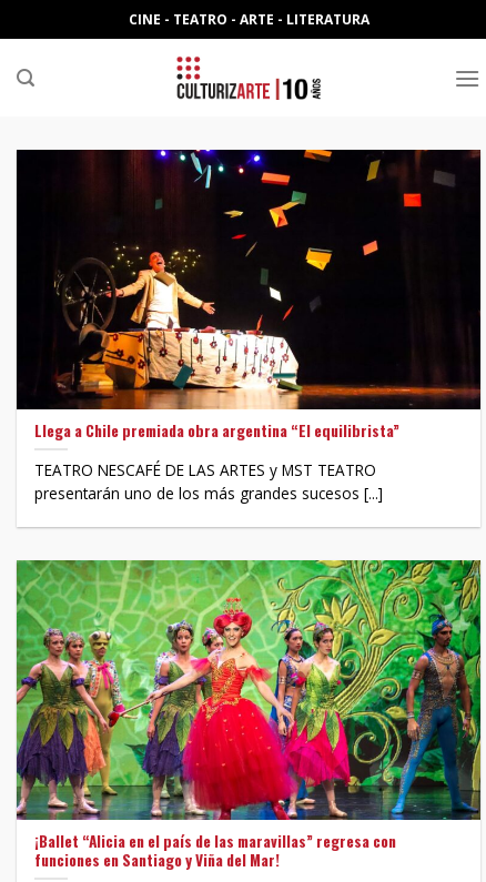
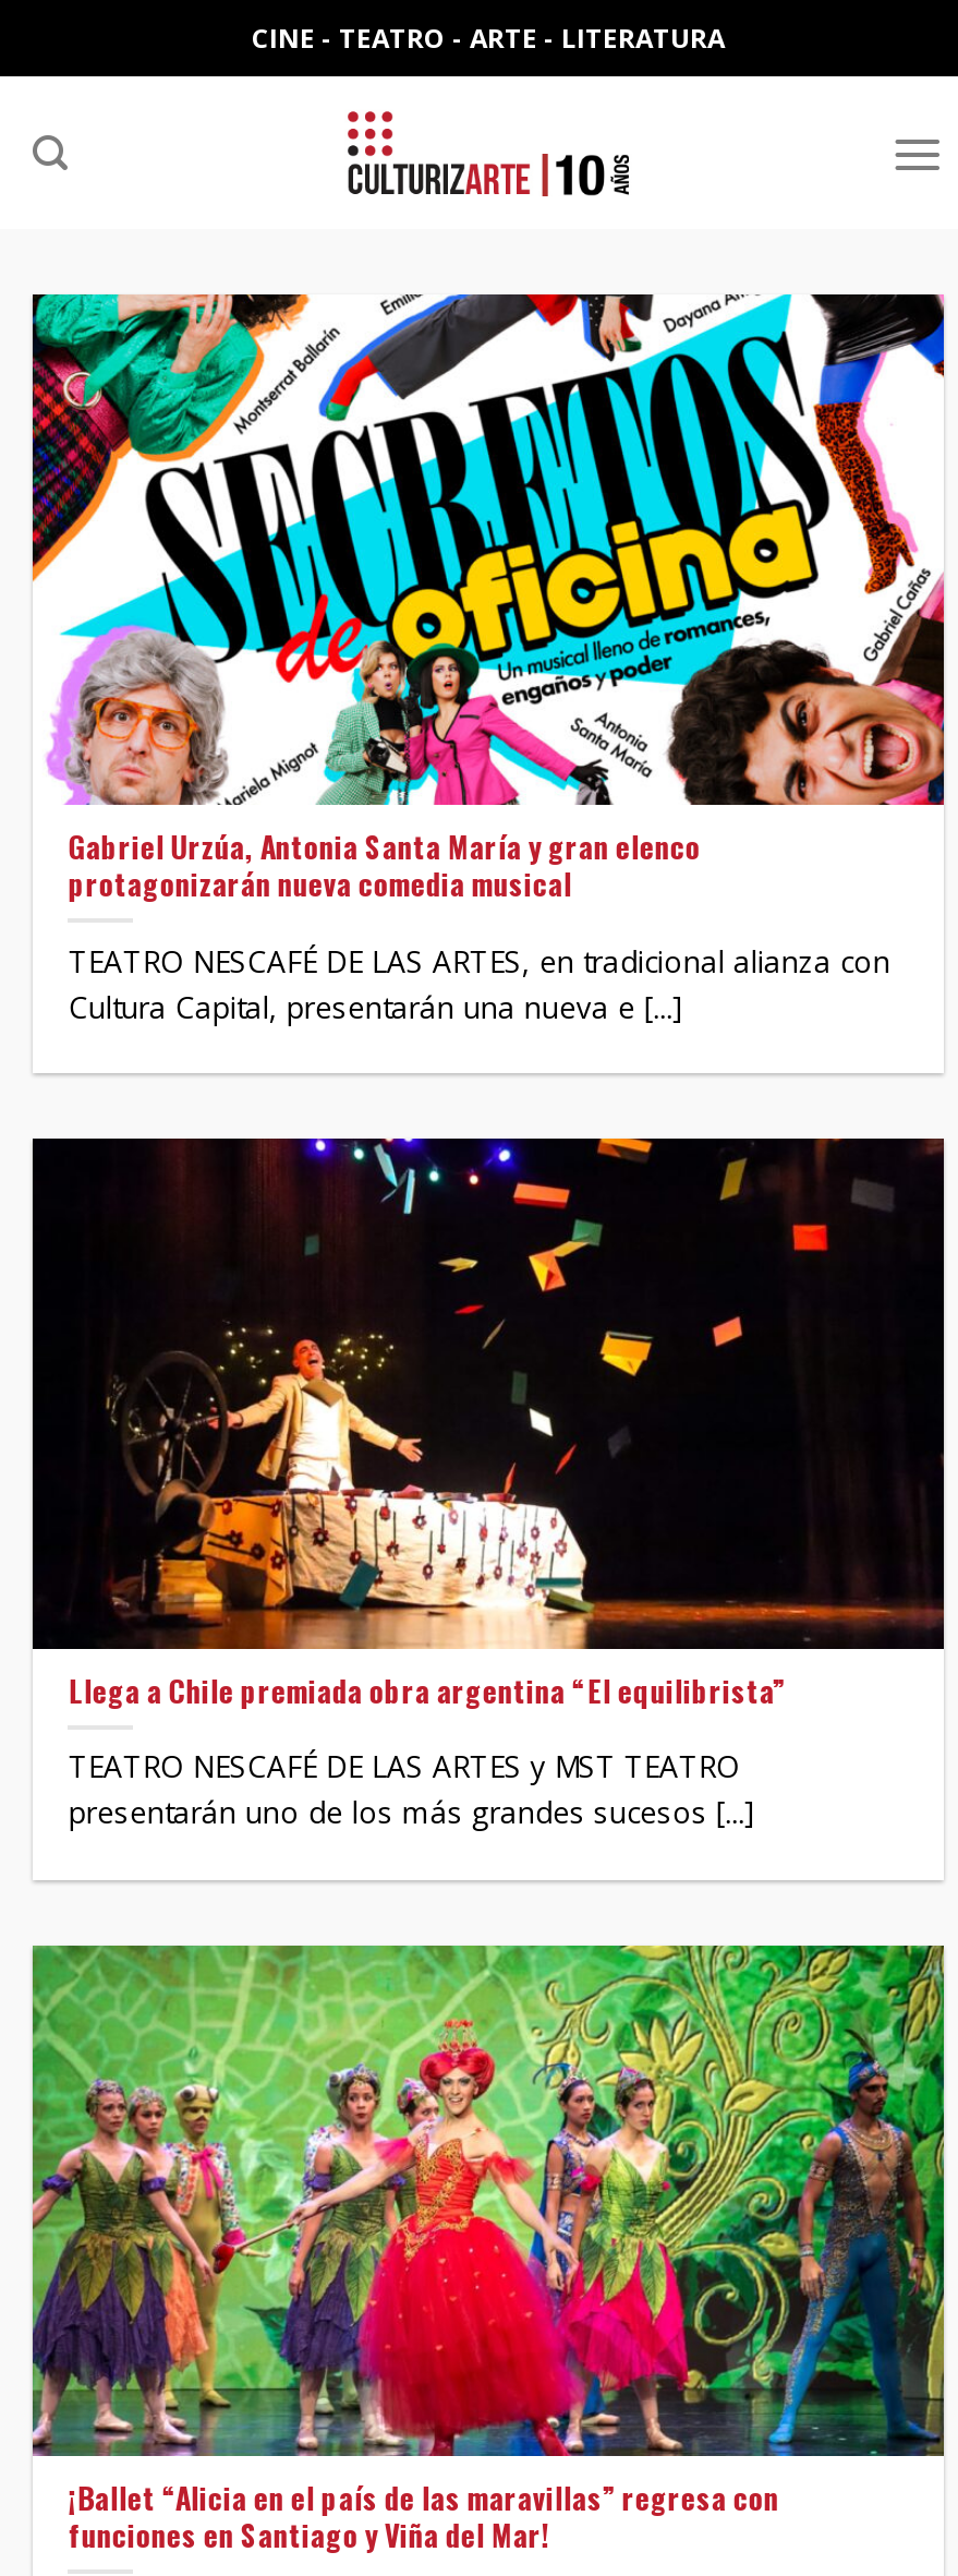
+ [image]
+ Gabriel Urzúa, Antonia Santa María y gran elenco
+ protagonizarán nueva comedia musical
+ TEATRO NESCAFÉ DE LAS ARTES, en tradicional alianza con
+ Cultura Capital, presentarán una nueva e [...]
